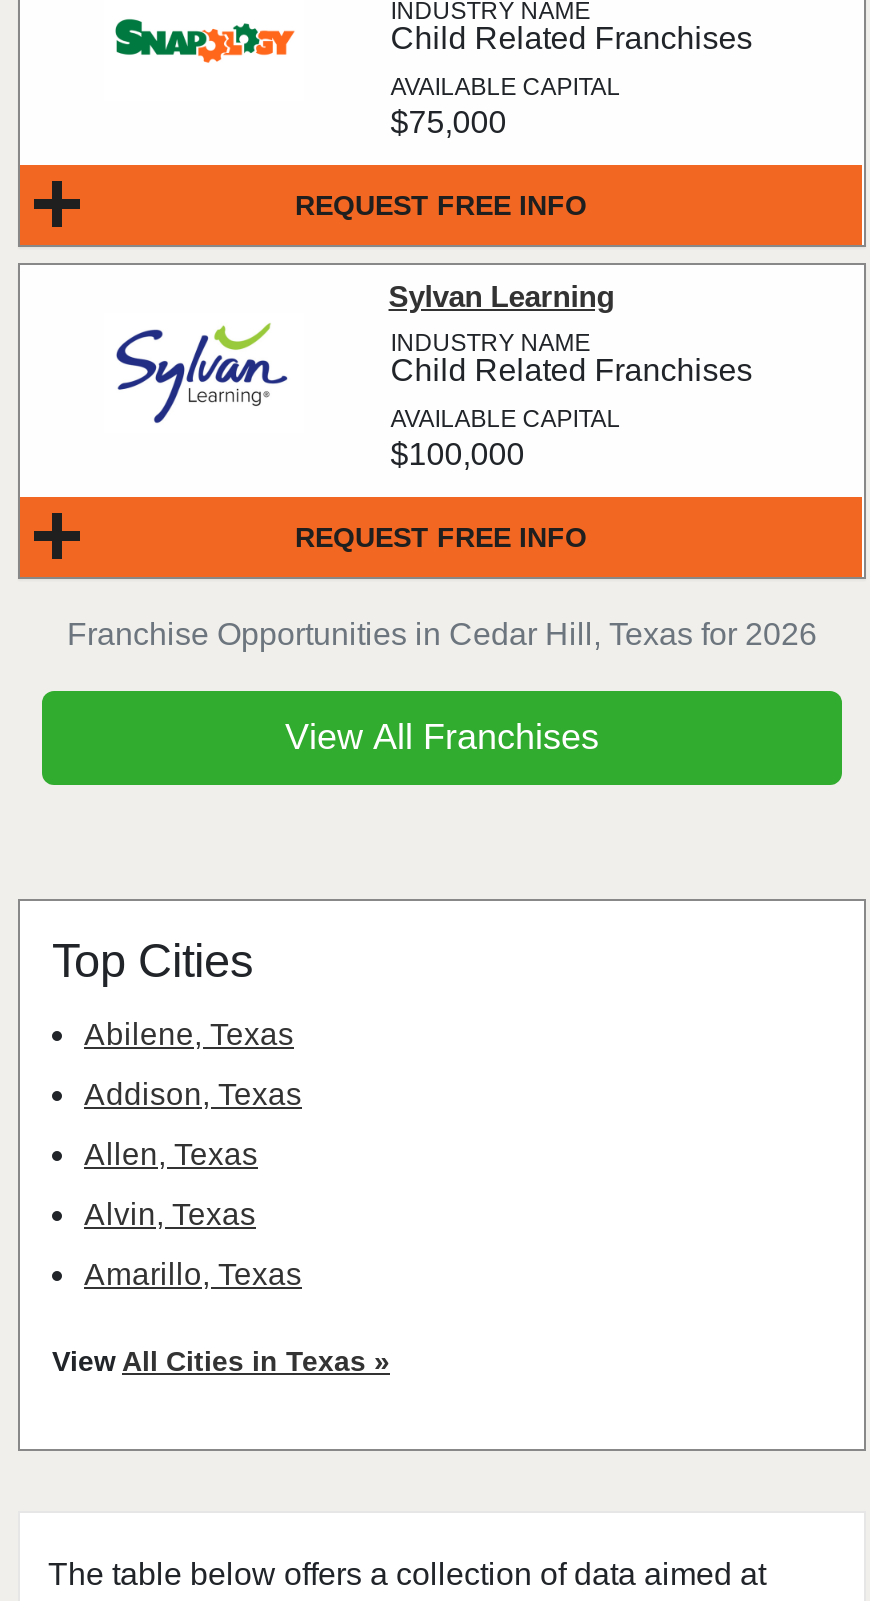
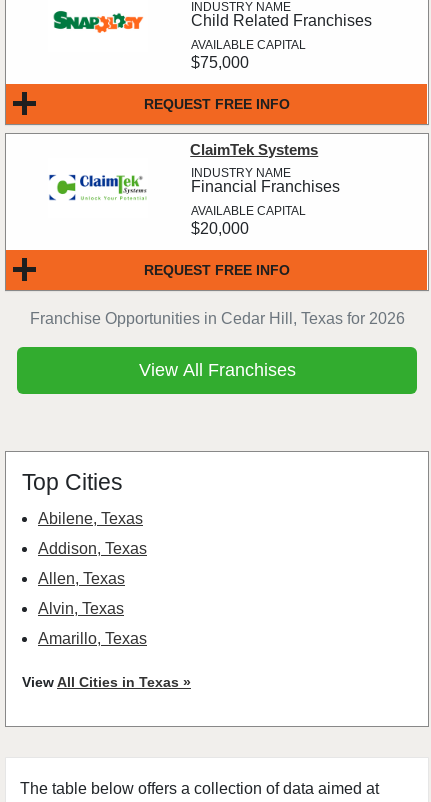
- Sylvan Learning
+ ClaimTek Systems

- [image]
+ [image]

- Child Related Franchises
+ Financial Franchises

- $100,000
+ $20,000
